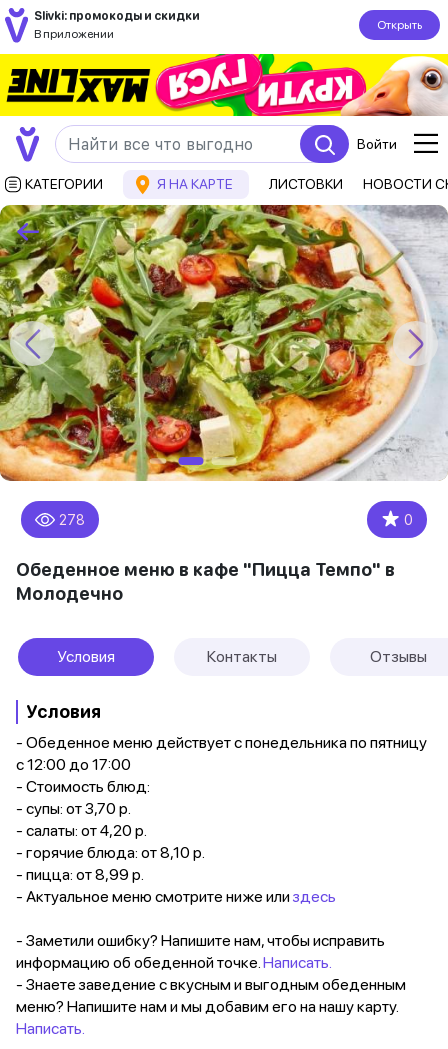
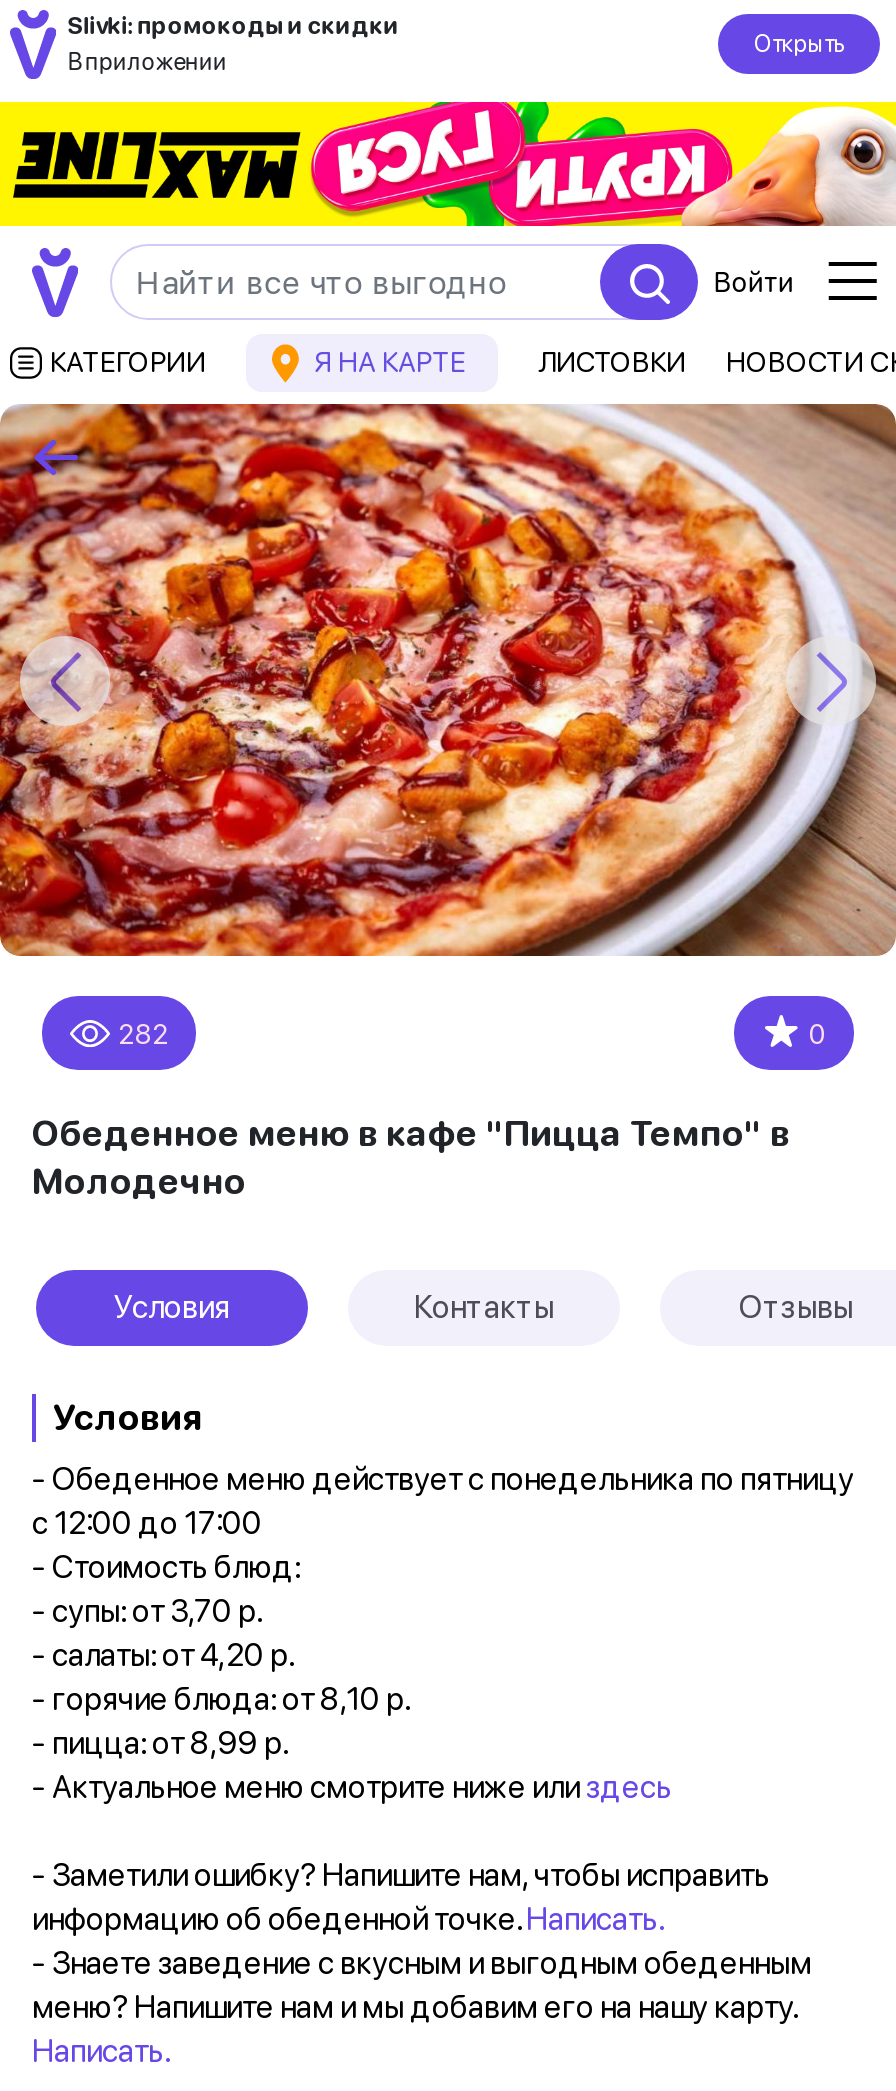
- [image]
- 278
+ [image]
+ 282
